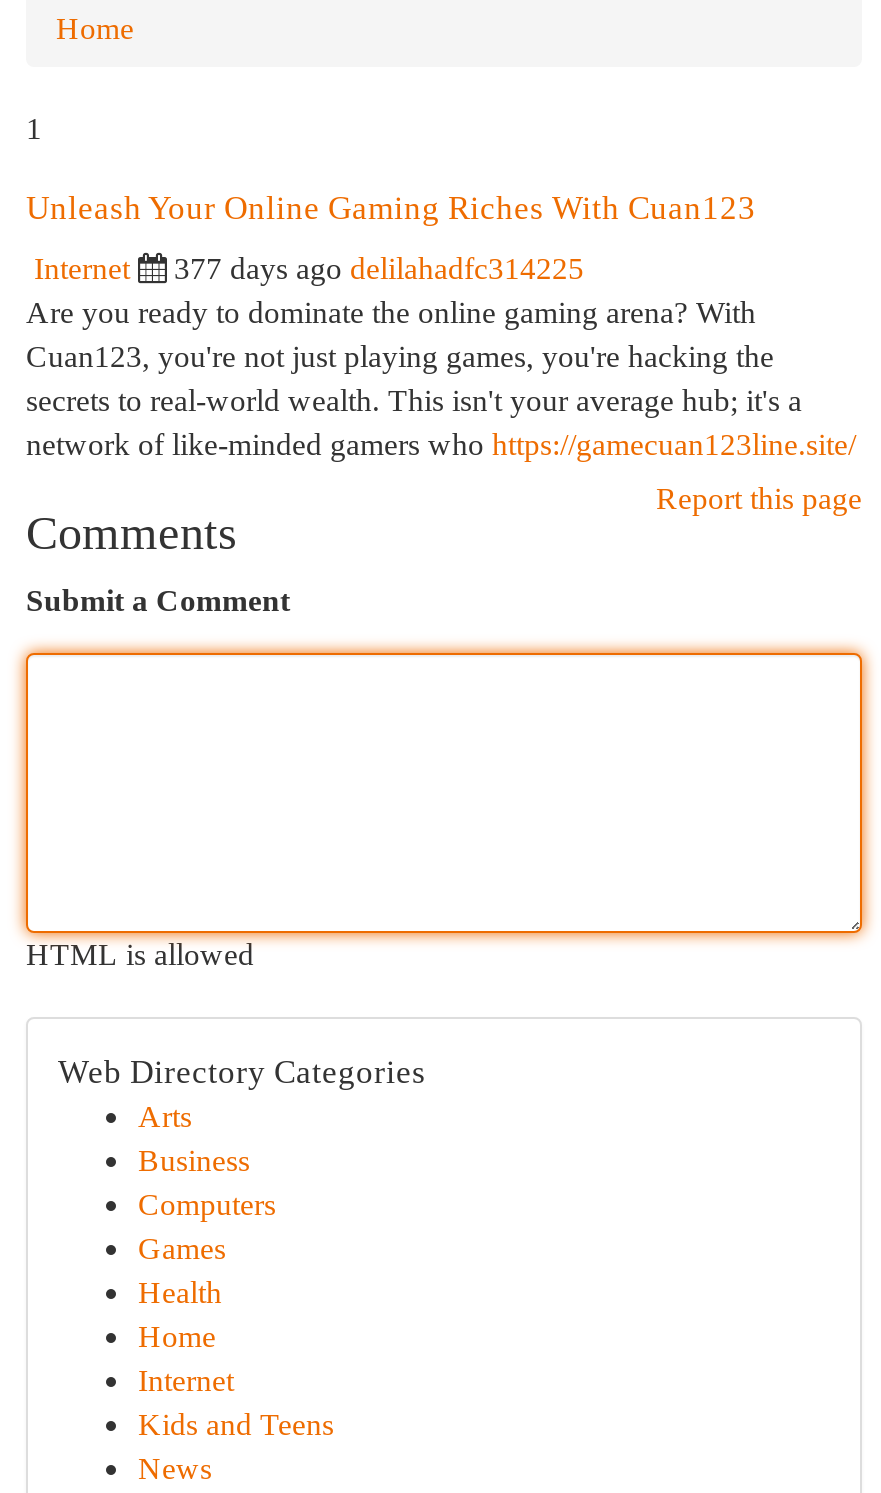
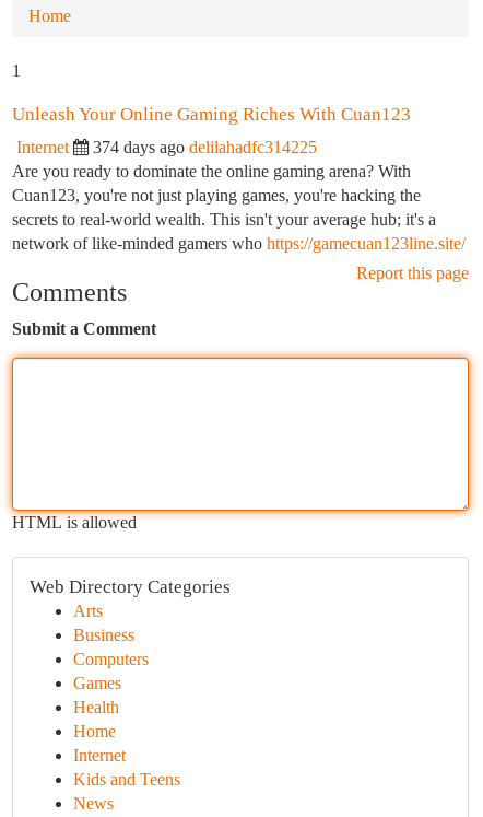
- 377 days ago delilahadfc314225
+ 374 days ago delilahadfc314225
